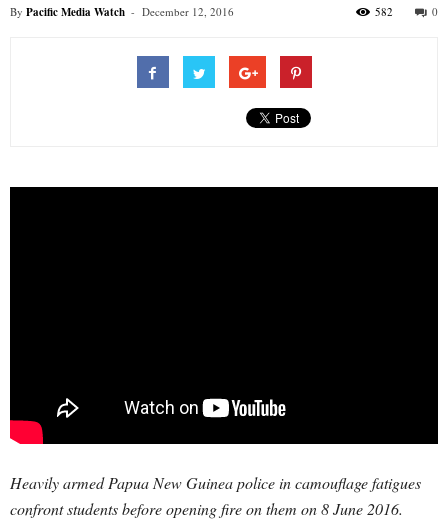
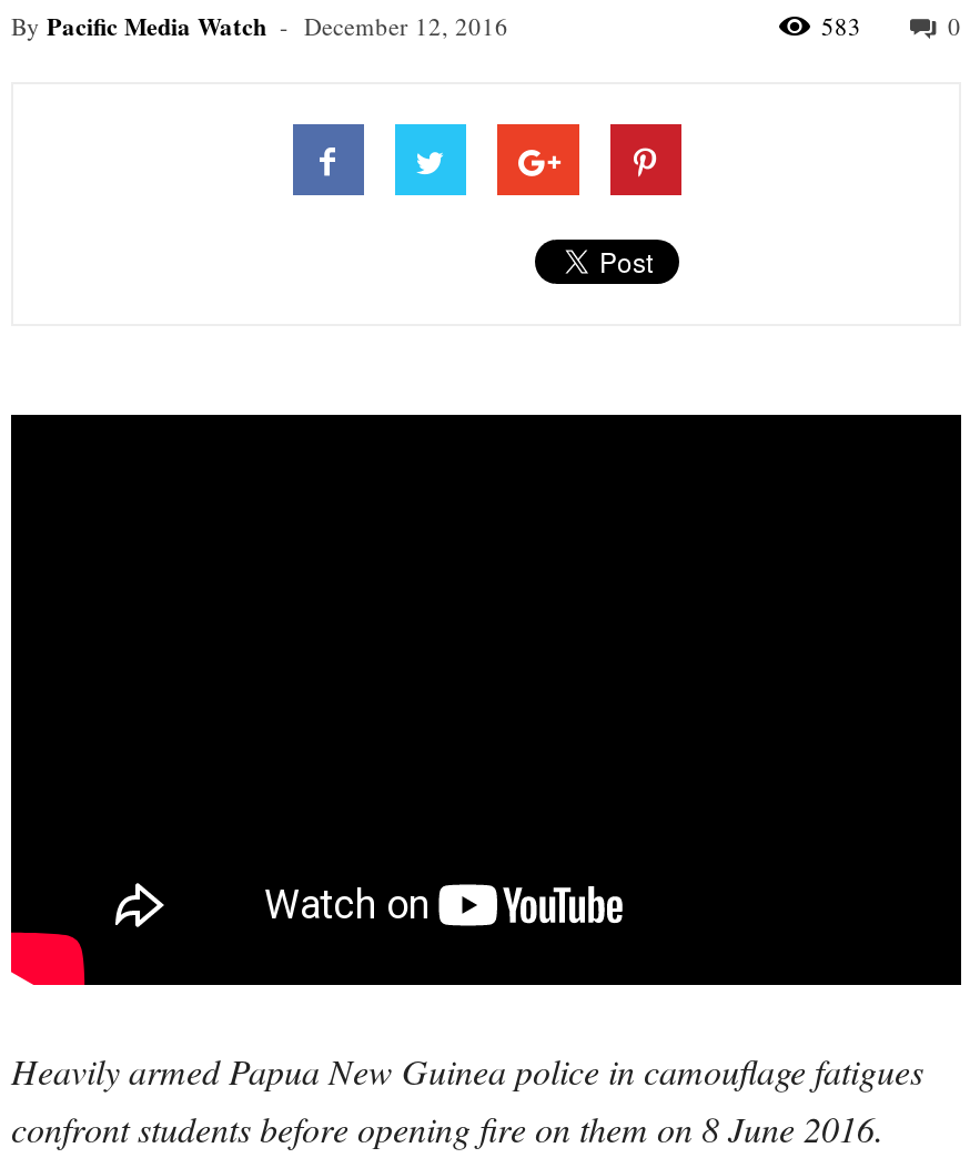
- 582
+ 583
